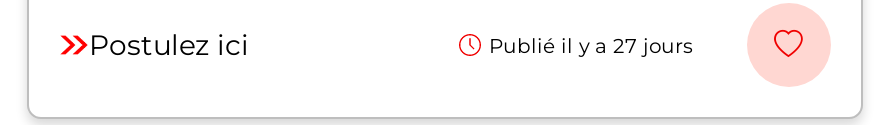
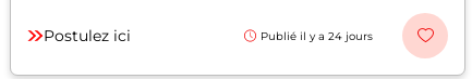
- Publié il y a 27 jours
+ Publié il y a 24 jours
